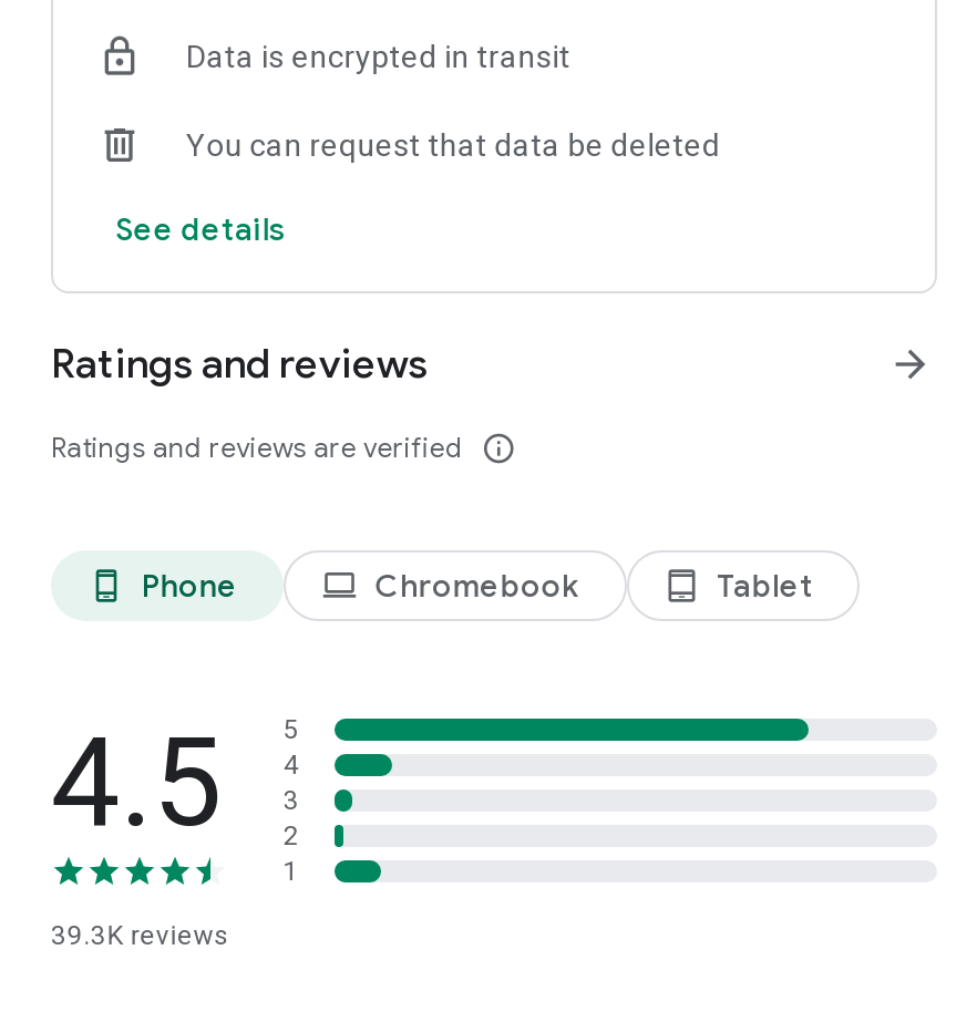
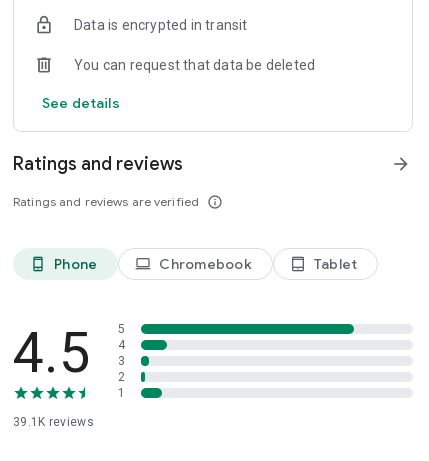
- 39.3K reviews
+ 39.1K reviews
